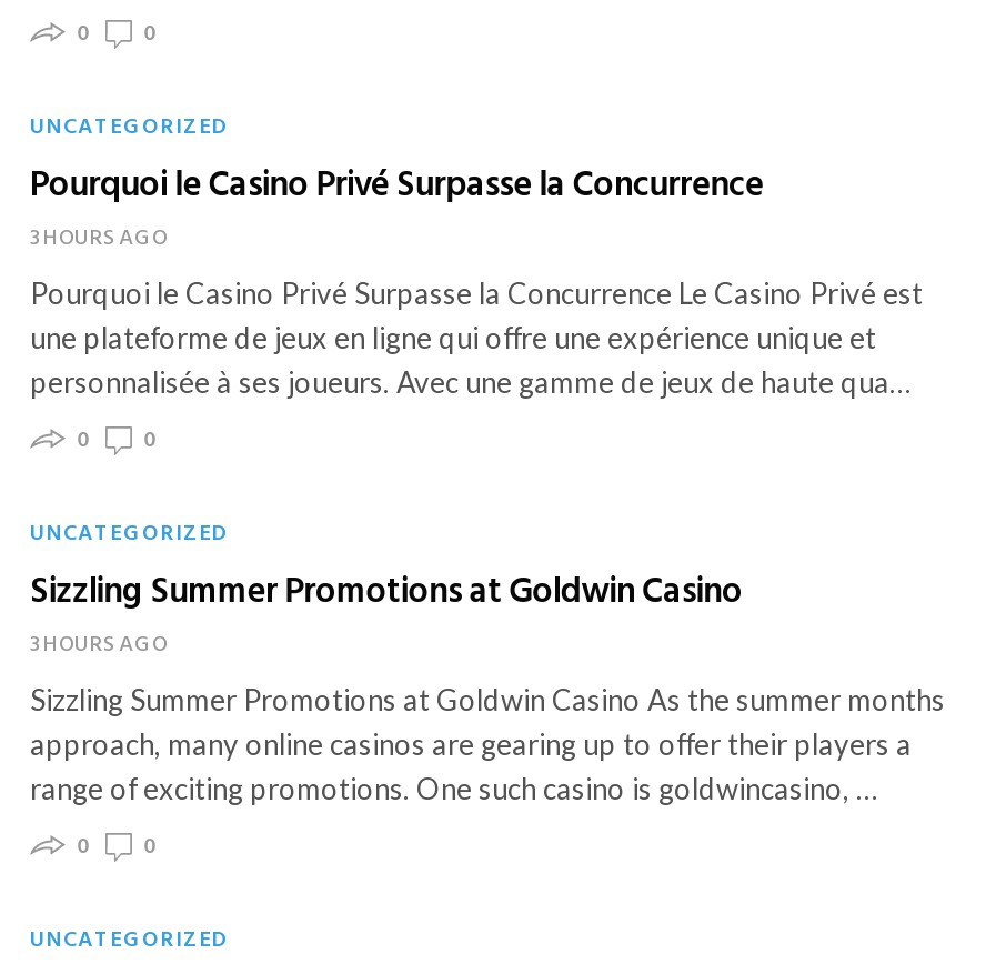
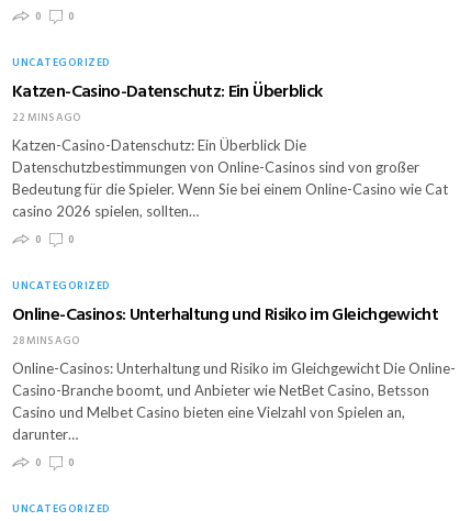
- Pourquoi le Casino Privé Surpasse la Concurrence
- 3 HOURS AGO
+ Katzen-Casino-Datenschutz: Ein Überblick
+ 22 MINS AGO

- Pourquoi le Casino Privé Surpasse la Concurrence Le Casino Privé est
- une plateforme de jeux en ligne qui offre une expérience unique et
- personnalisée à ses joueurs. Avec une gamme de jeux de haute qua…
+ Katzen-Casino-Datenschutz: Ein Überblick Die
+ Datenschutzbestimmungen von Online-Casinos sind von großer
+ Bedeutung für die Spieler. Wenn Sie bei einem Online-Casino wie Cat
+ casino 2026 spielen, sollten…

- Sizzling Summer Promotions at Goldwin Casino
- 3 HOURS AGO
+ Online-Casinos: Unterhaltung und Risiko im Gleichgewicht
+ 28 MINS AGO

- Sizzling Summer Promotions at Goldwin Casino As the summer months
- approach, many online casinos are gearing up to offer their players a
- range of exciting promotions. One such casino is goldwincasino, …
+ Online-Casinos: Unterhaltung und Risiko im Gleichgewicht Die Online-
+ Casino-Branche boomt, und Anbieter wie NetBet Casino, Betsson
+ Casino und Melbet Casino bieten eine Vielzahl von Spielen an,
+ darunter…
